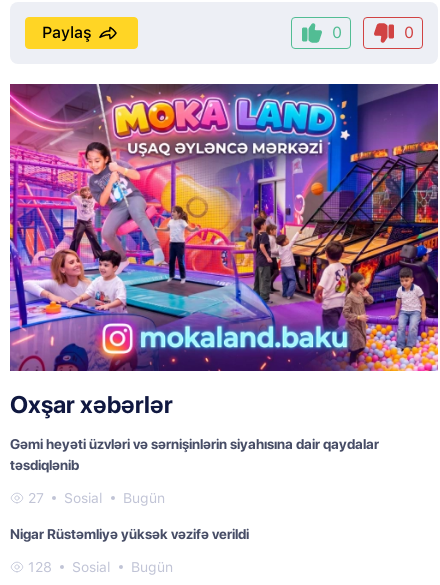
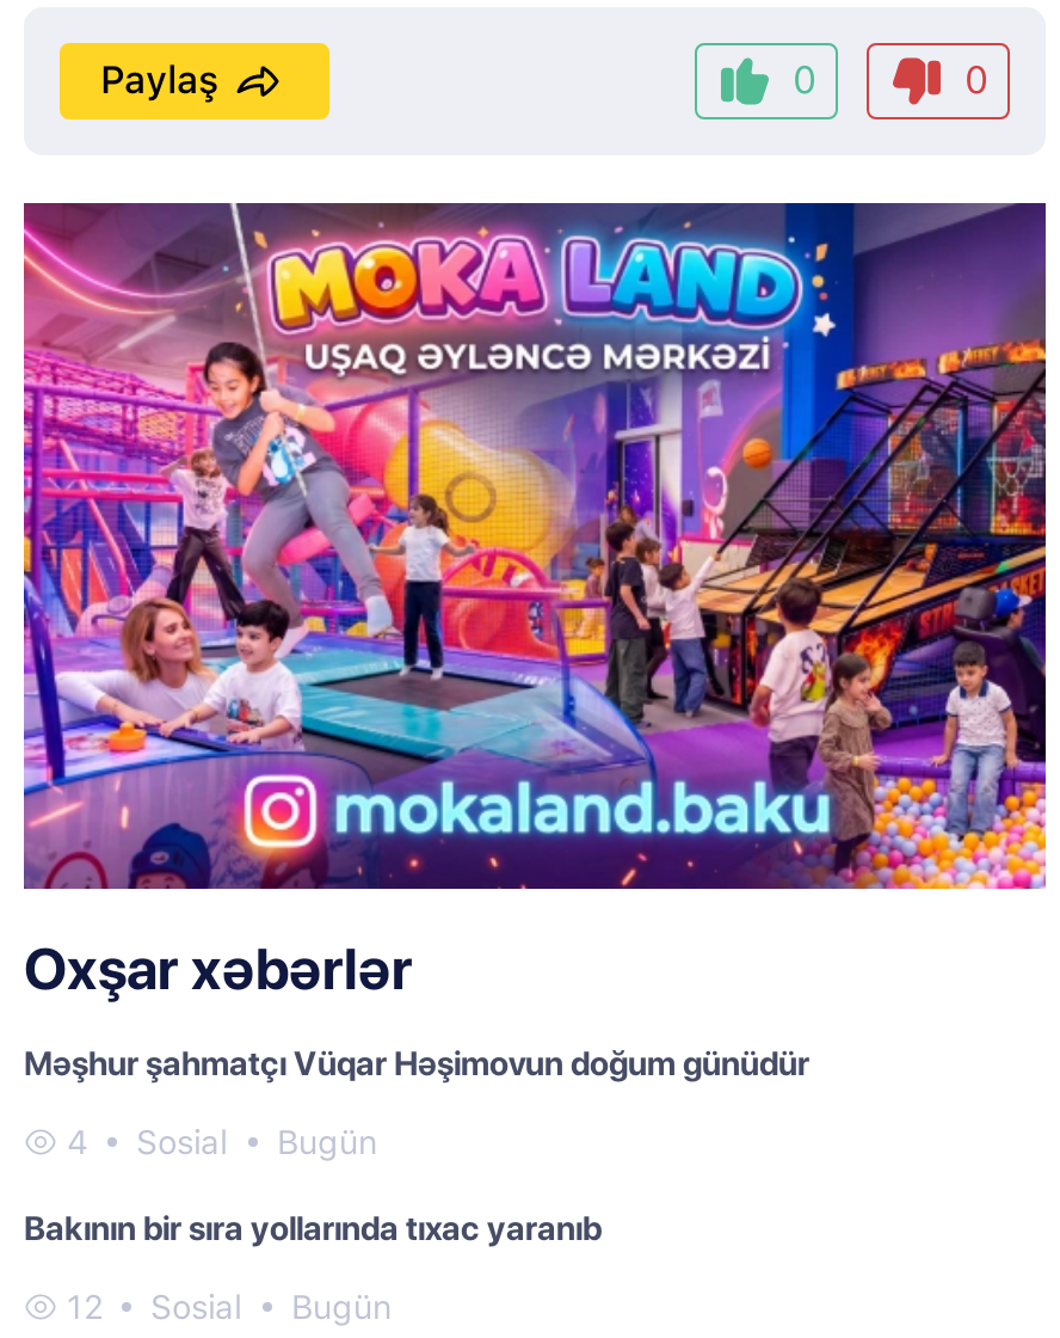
- Gəmi heyəti üzvləri və sərnişinlərin siyahısına dair qaydalar
- təsdiqlənib
+ Məşhur şahmatçı Vüqar Həşimovun doğum günüdür

- 27 Sosial Bugün
+ 4 Sosial Bugün

- Nigar Rüstəmliyə yüksək vəzifə verildi
+ Bakının bir sıra yollarında tıxac yaranıb

- 128 Sosial Bugün
+ 12 Sosial Bugün
